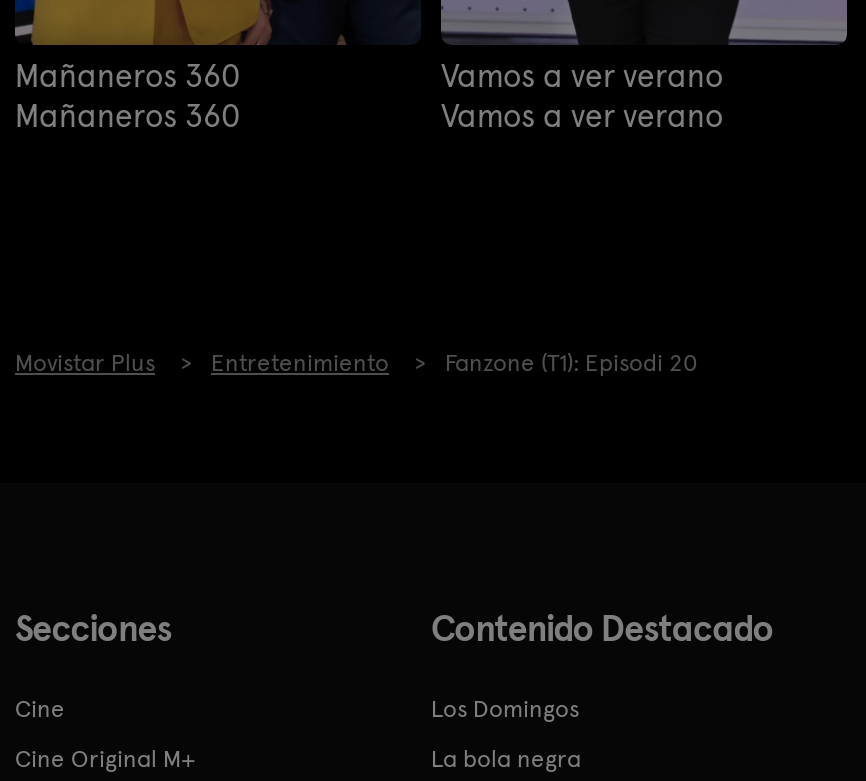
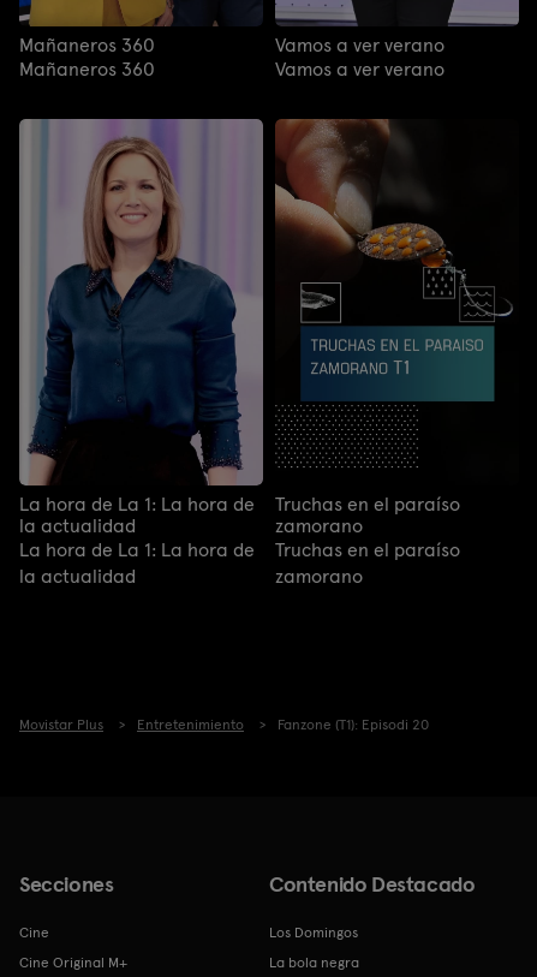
+ [image]
+ La hora de La 1: La hora de
+ la actualidad
+ La hora de La 1: La hora de
+ la actualidad

+ [image]

+ Truchas en el paraíso
+ zamorano
+ Truchas en el paraíso
+ zamorano
